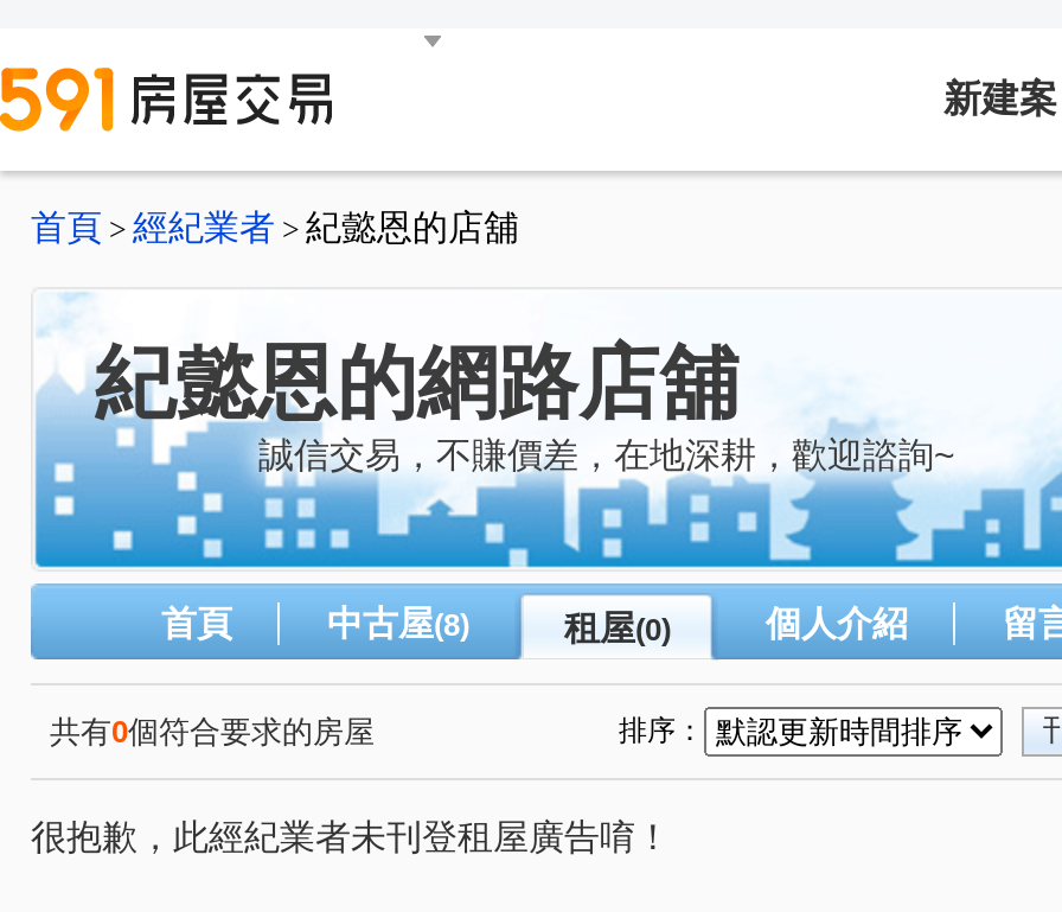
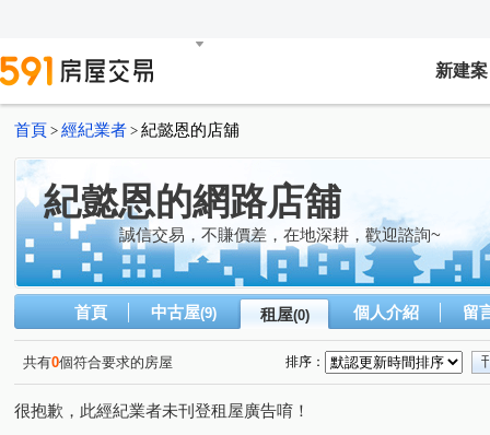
- 中古屋(8)
+ 中古屋(9)
